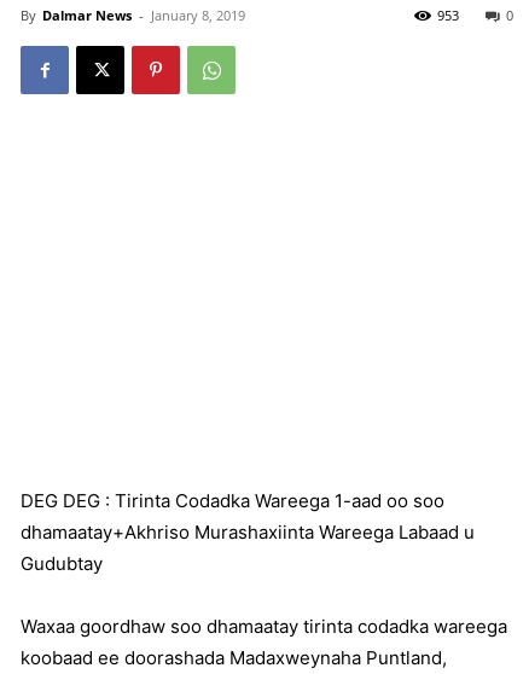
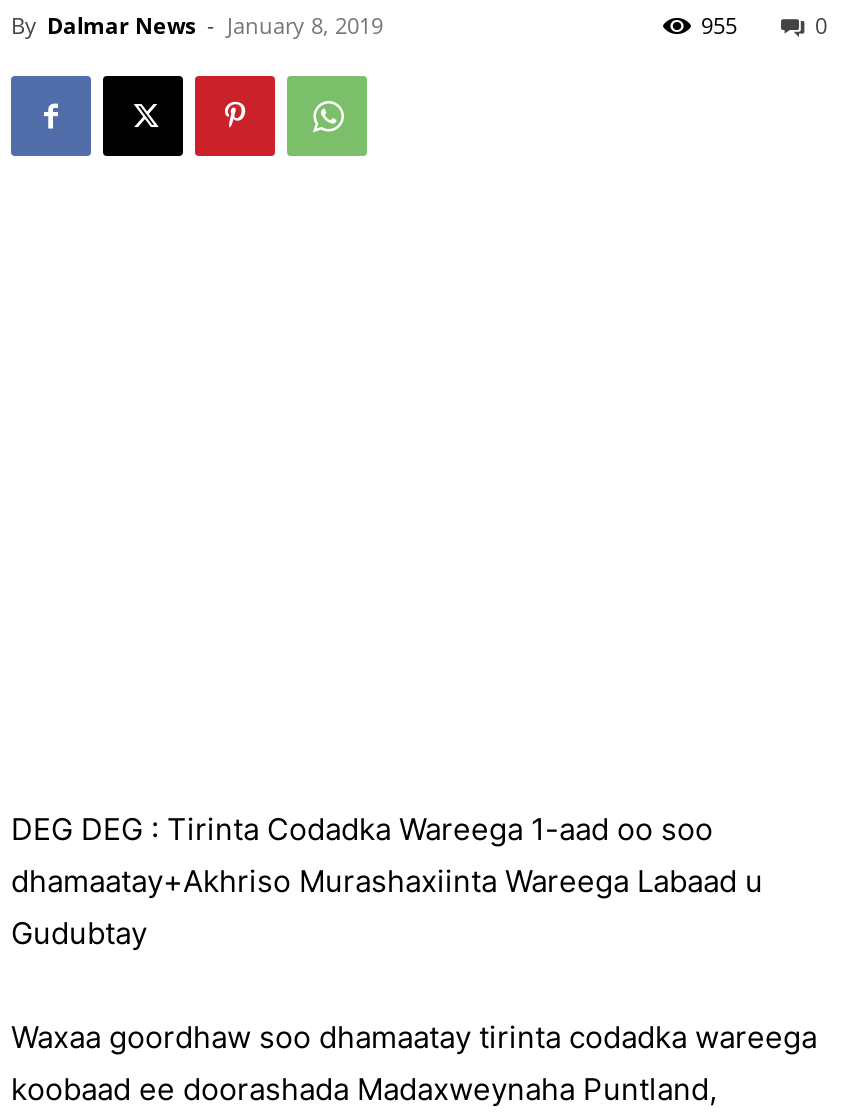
- 953
+ 955
